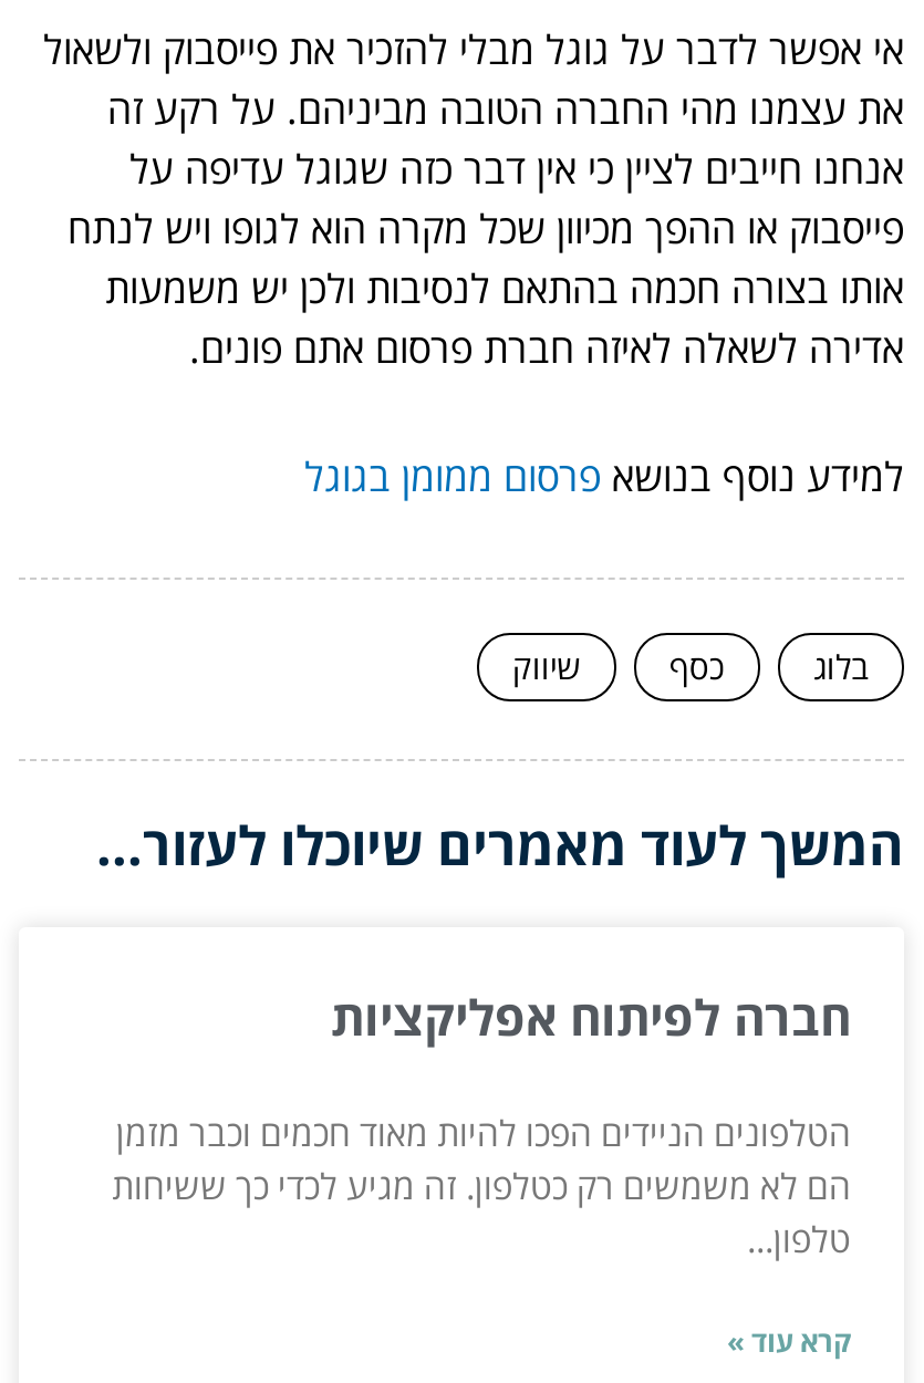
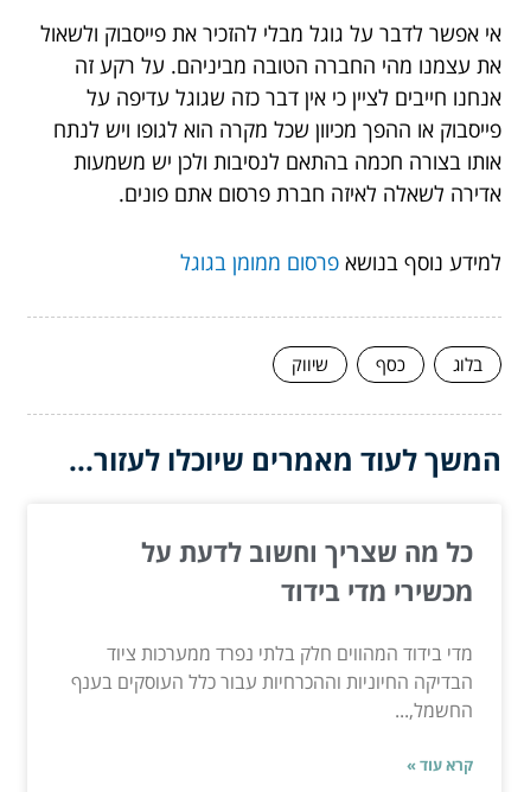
- חברה לפיתוח אפליקציות
+ כל מה שצריך וחשוב לדעת על
+ מכשירי מדי בידוד

- הטלפונים הניידים הפכו להיות מאוד חכמים וכבר מזמן
- הם לא משמשים רק כטלפון. זה מגיע לכדי כך ששיחות
- טלפון...
+ מדי בידוד המהווים חלק בלתי נפרד ממערכות ציוד
+ הבדיקה החיוניות וההכרחיות עבור כלל העוסקים בענף
+ החשמל,...
